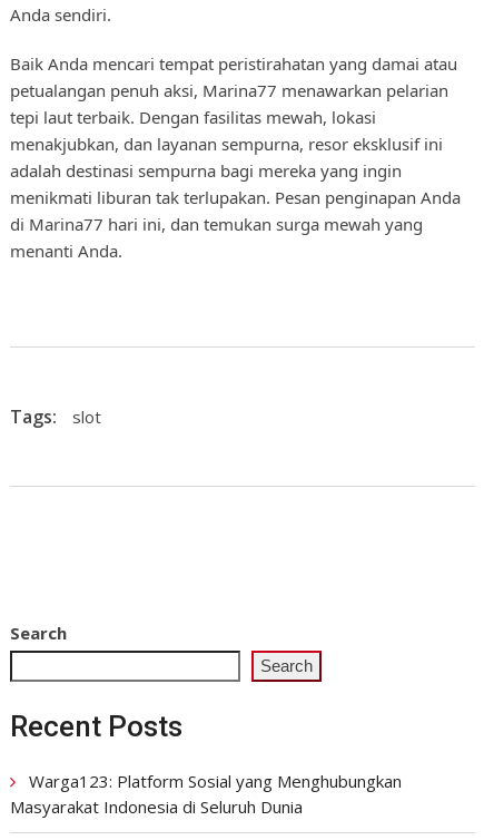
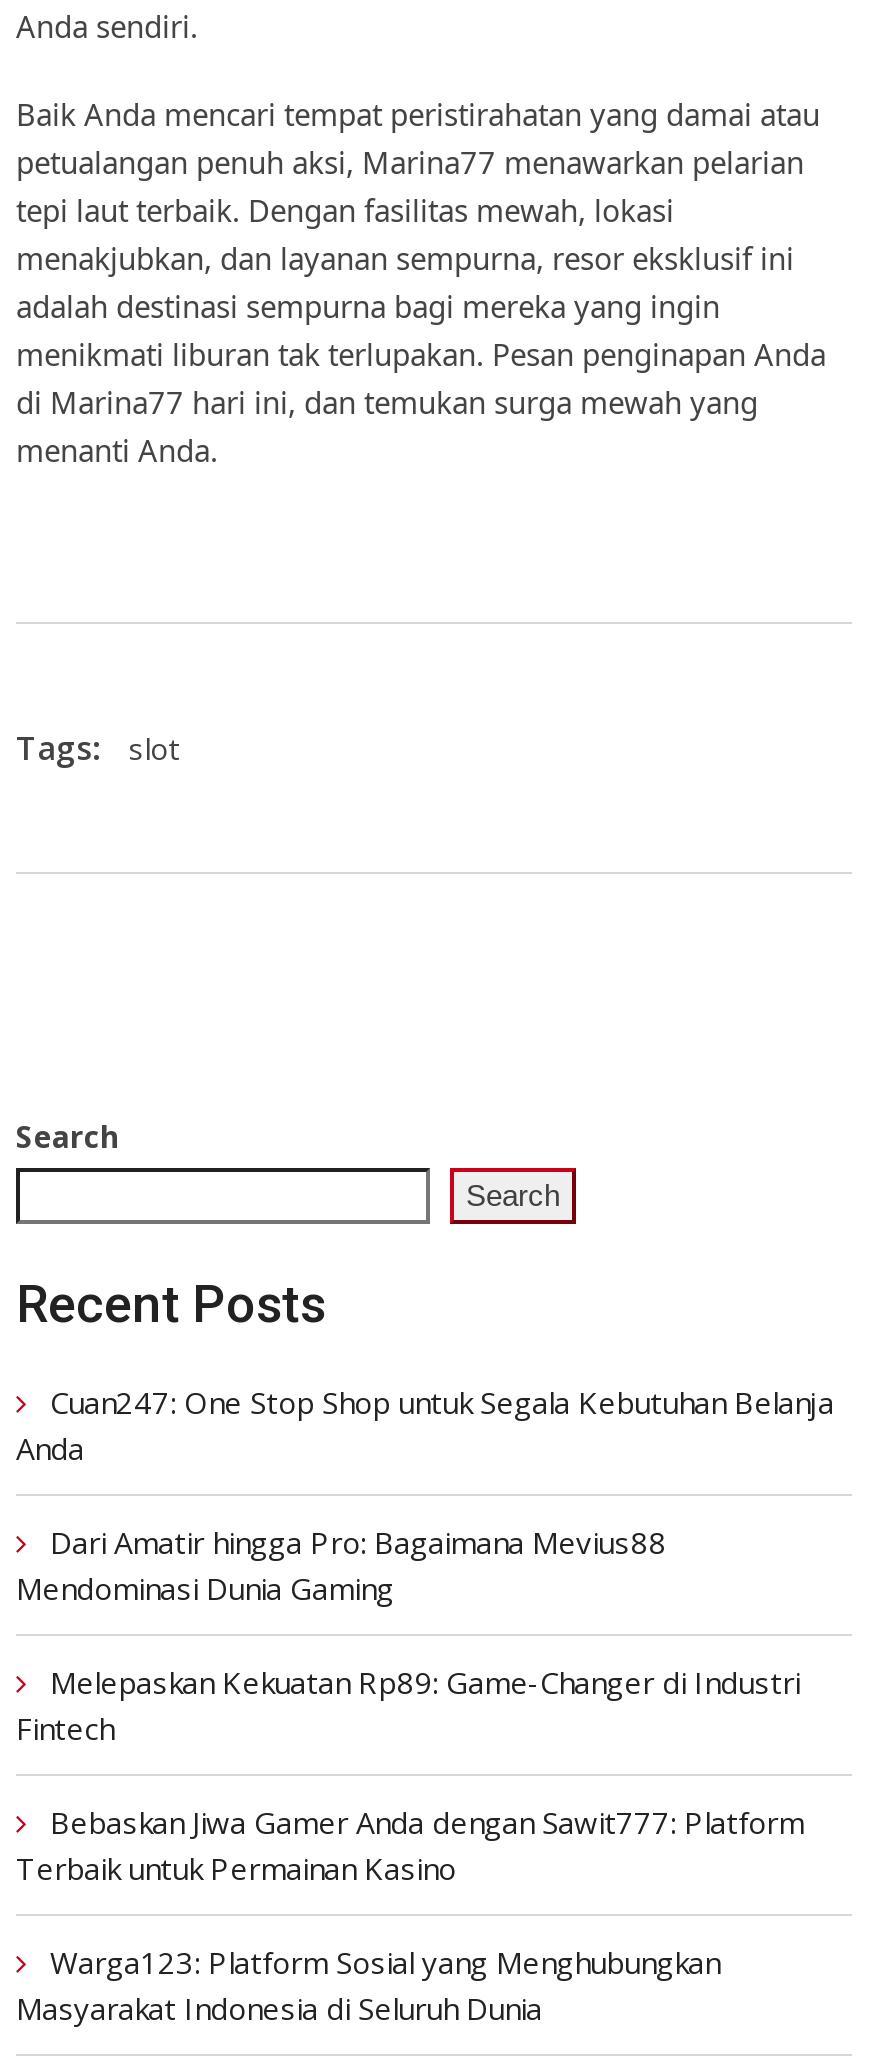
+ Cuan247: One Stop Shop untuk Segala Kebutuhan Belanja
+ Anda
+ Dari Amatir hingga Pro: Bagaimana Mevius88
+ Mendominasi Dunia Gaming
+ Melepaskan Kekuatan Rp89: Game-Changer di Industri
+ Fintech
+ Bebaskan Jiwa Gamer Anda dengan Sawit777: Platform
+ Terbaik untuk Permainan Kasino
